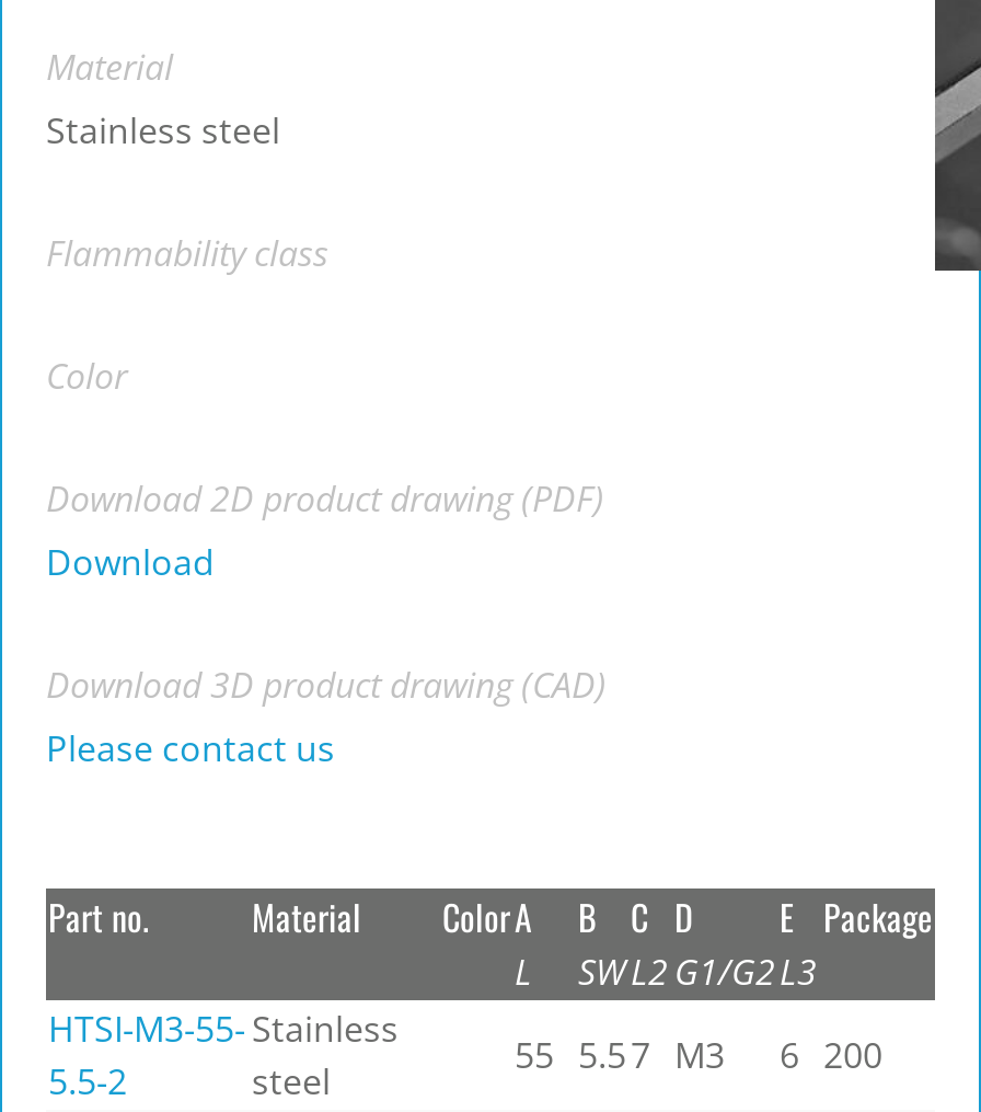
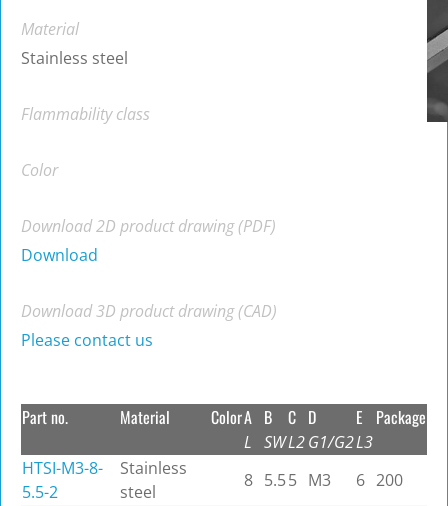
- HTSI-M3-55- Stainless
+ HTSI-M3-8- Stainless

- 55 5.5 7 M3 6 200
+ 8 5.5 5 M3 6 200
